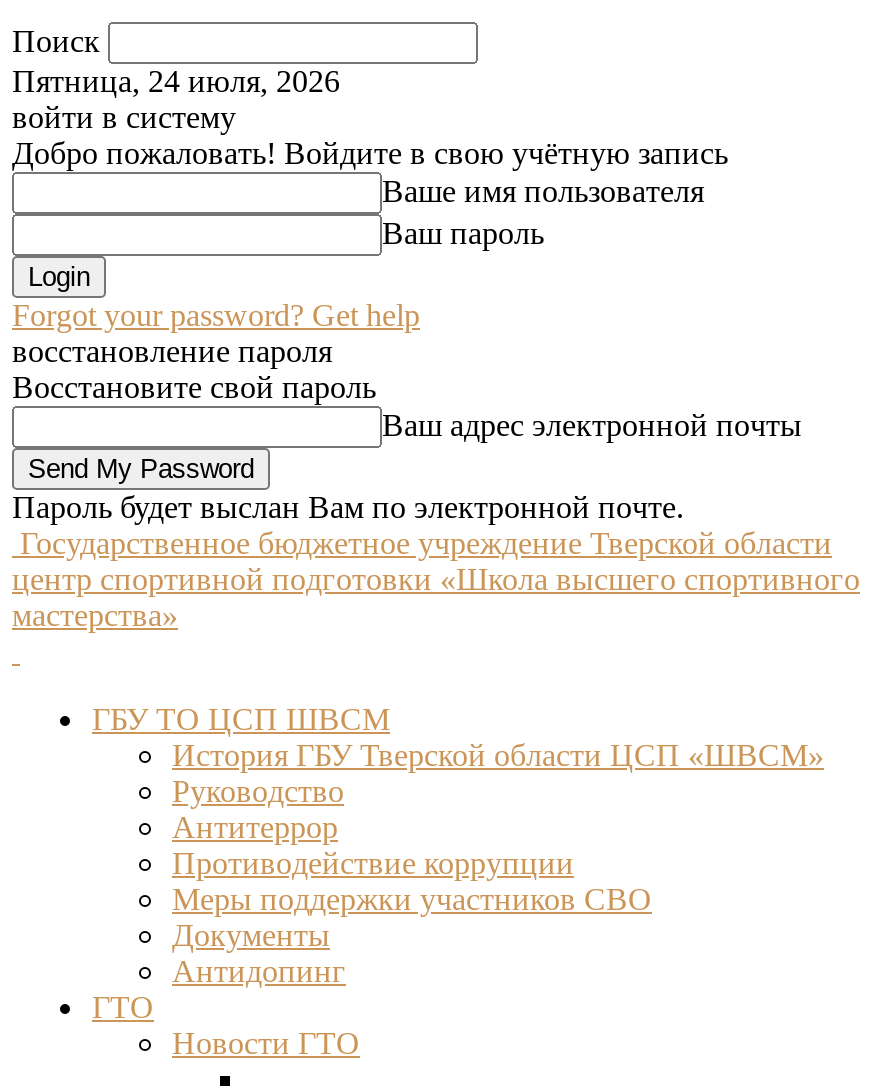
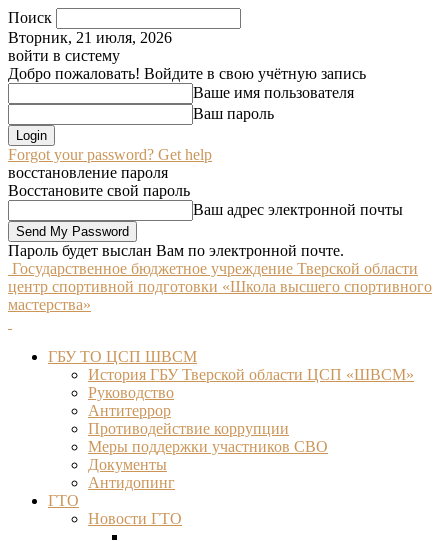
- Пятница, 24 июля, 2026
+ Вторник, 21 июля, 2026
